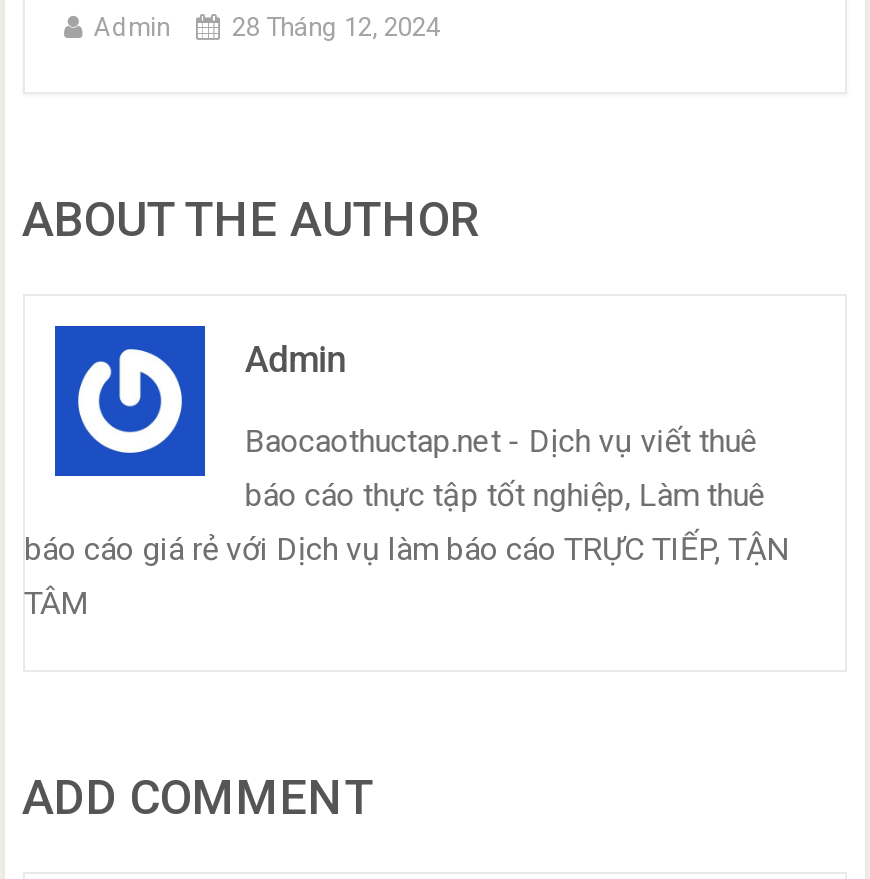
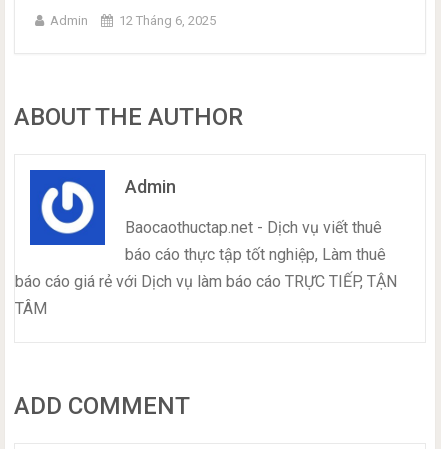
- 28 Tháng 12, 2024
+ 12 Tháng 6, 2025
